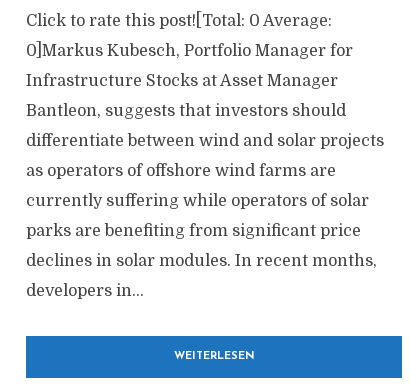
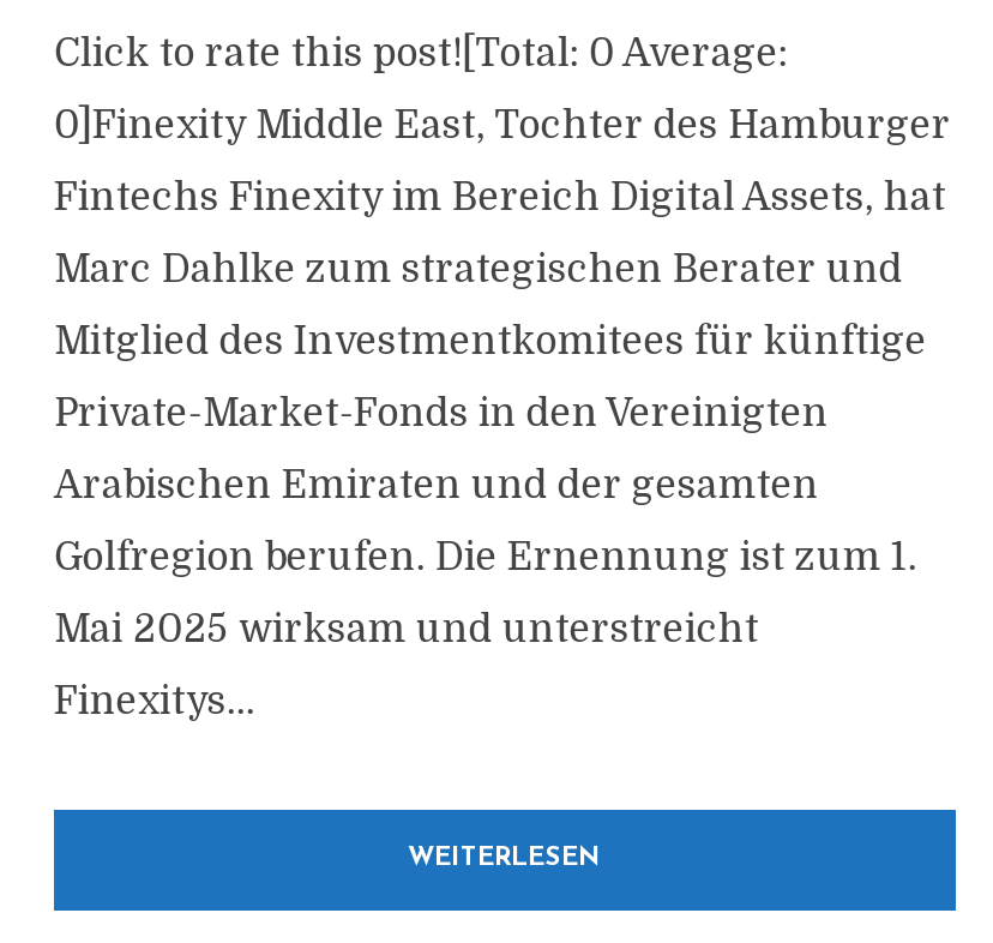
- 0]Markus Kubesch, Portfolio Manager for
+ 0]Finexity Middle East, Tochter des Hamburger

- Infrastructure Stocks at Asset Manager
+ Fintechs Finexity im Bereich Digital Assets, hat

- Bantleon, suggests that investors should
+ Marc Dahlke zum strategischen Berater und

- differentiate between wind and solar projects
+ Mitglied des Investmentkomitees für künftige

- as operators of offshore wind farms are
+ Private-Market-Fonds in den Vereinigten

- currently suffering while operators of solar
+ Arabischen Emiraten und der gesamten

- parks are benefiting from significant price
+ Golfregion berufen. Die Ernennung ist zum 1.

- declines in solar modules. In recent months,
+ Mai 2025 wirksam und unterstreicht

- developers in...
+ Finexitys...
